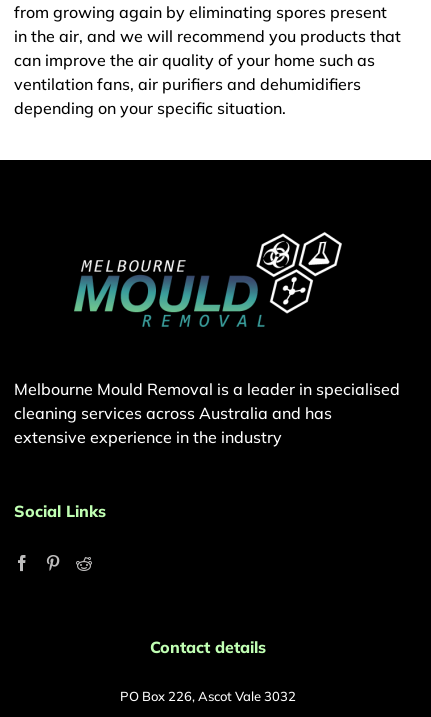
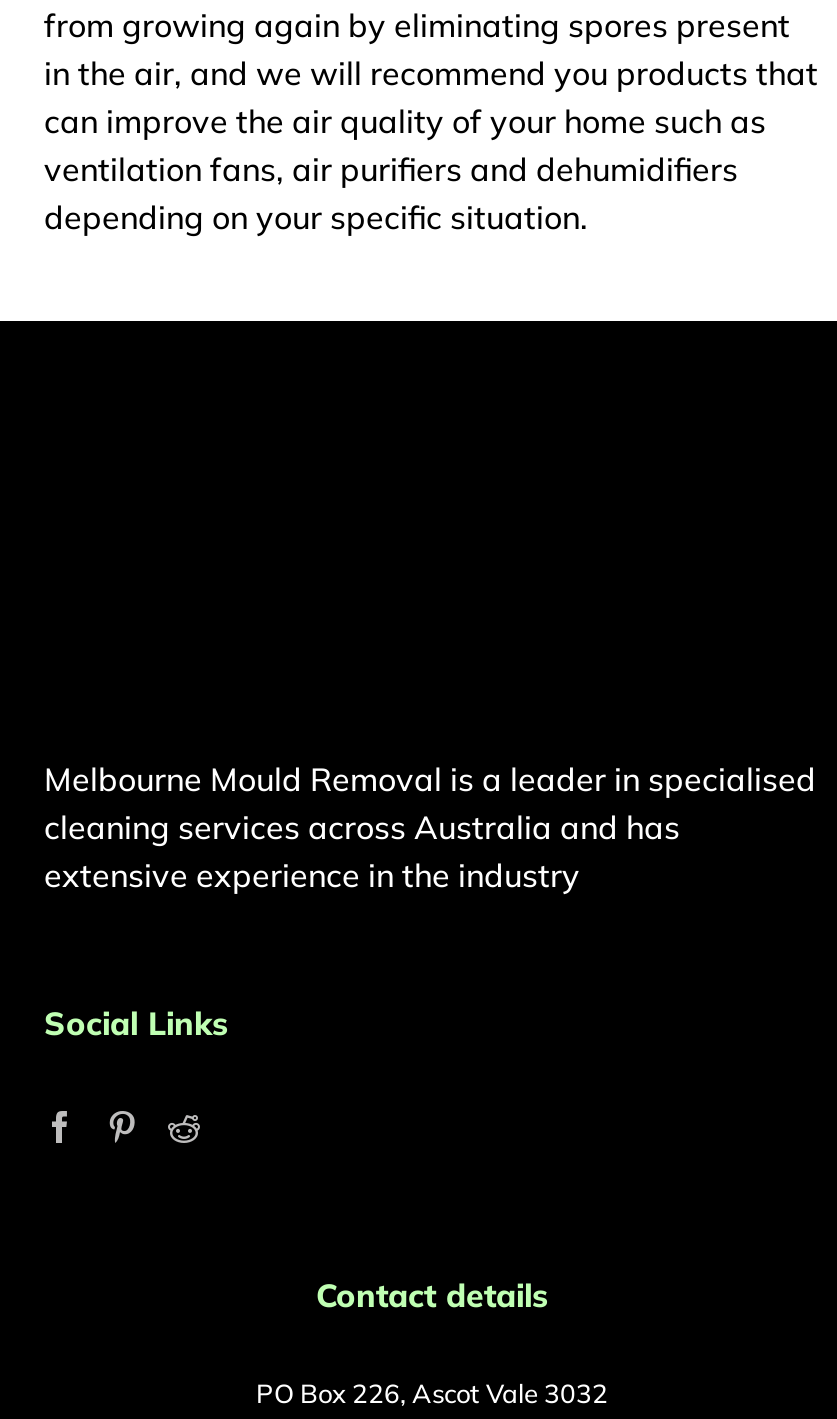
- [image]
